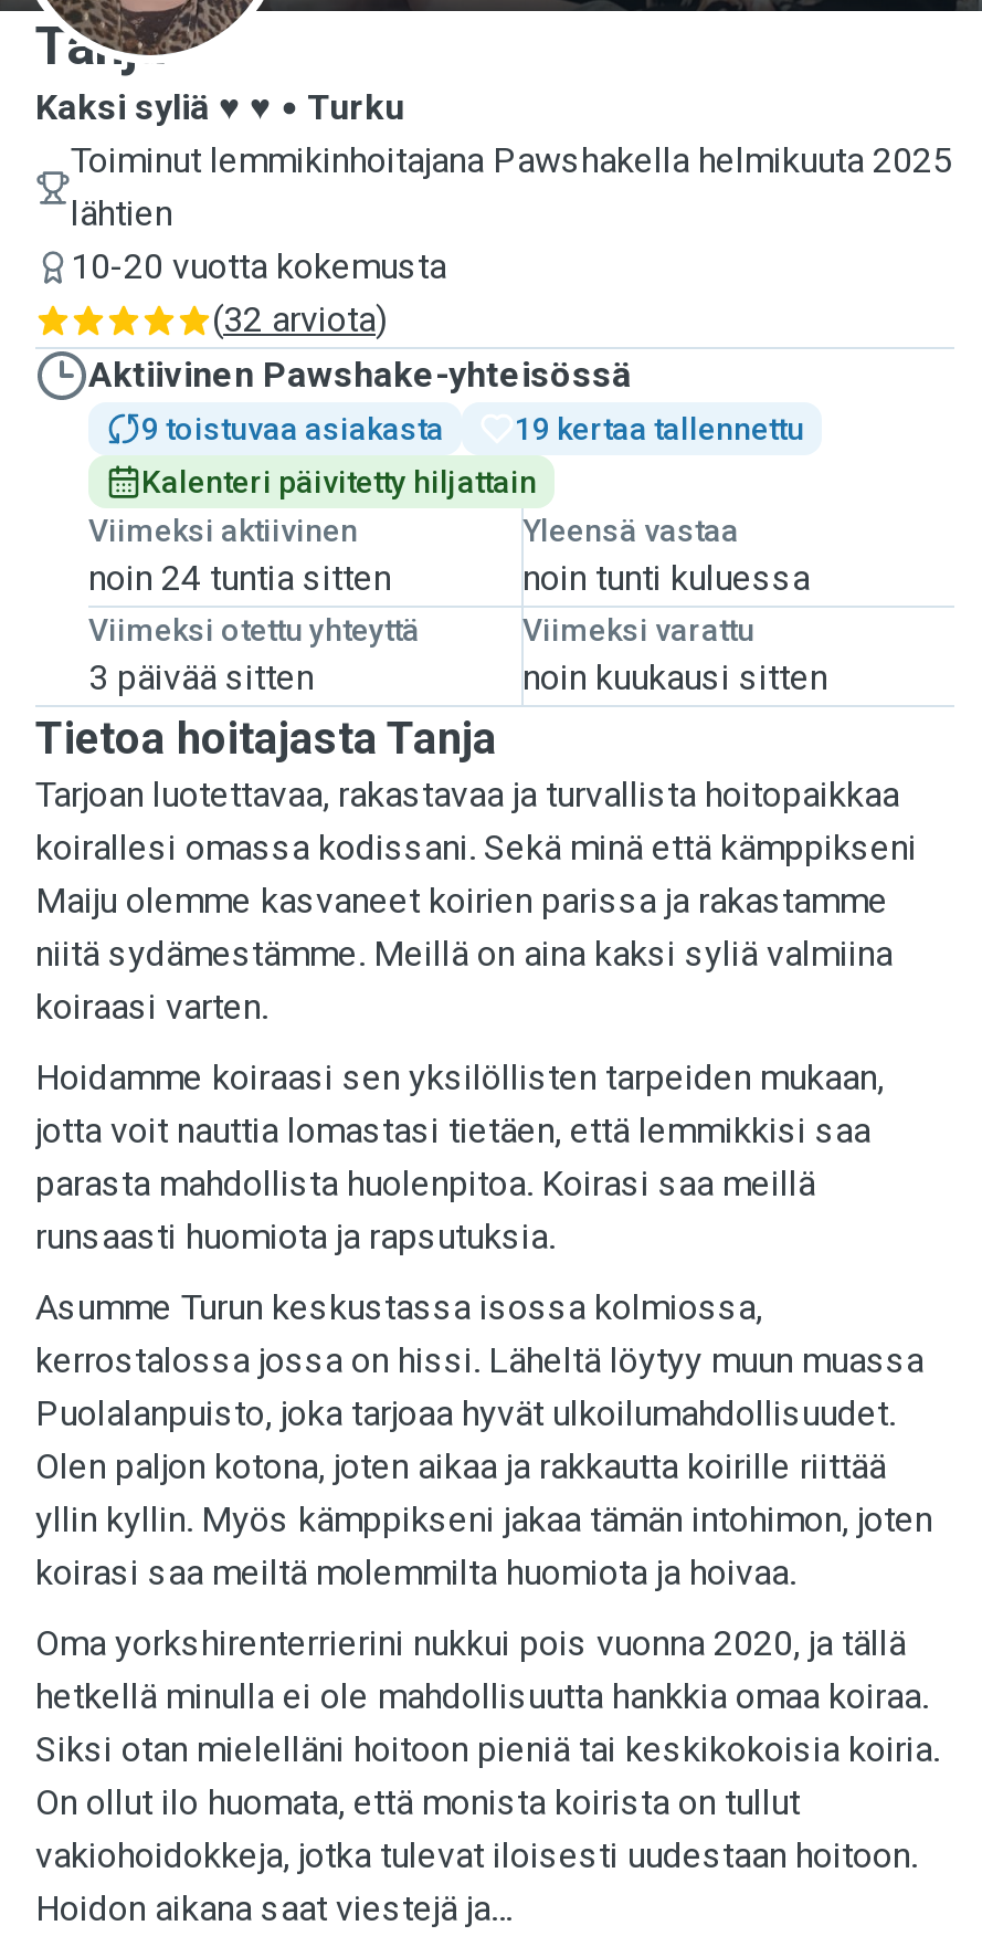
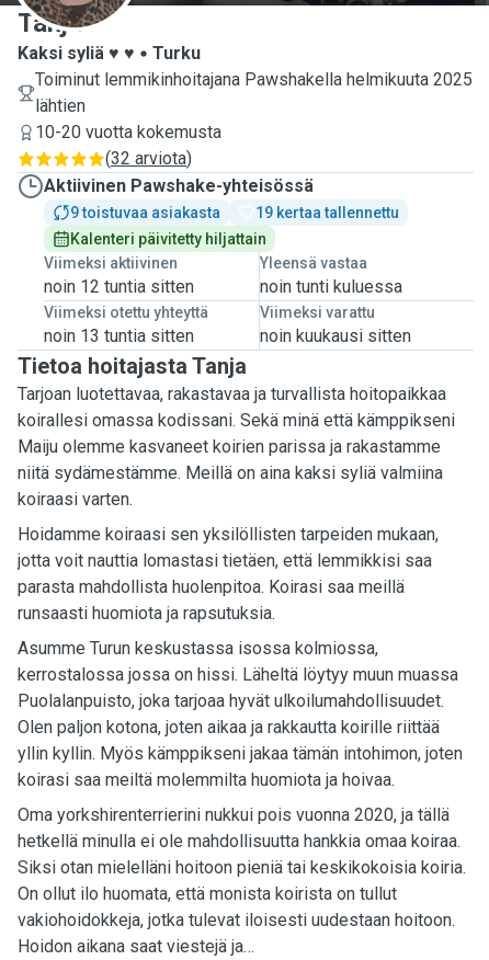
- noin 24 tuntia sitten
+ noin 12 tuntia sitten

- 3 päivää sitten
+ noin 13 tuntia sitten
